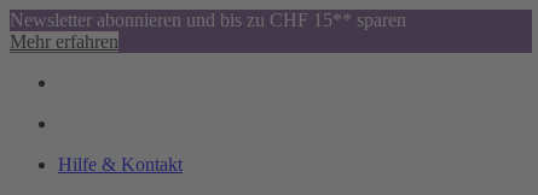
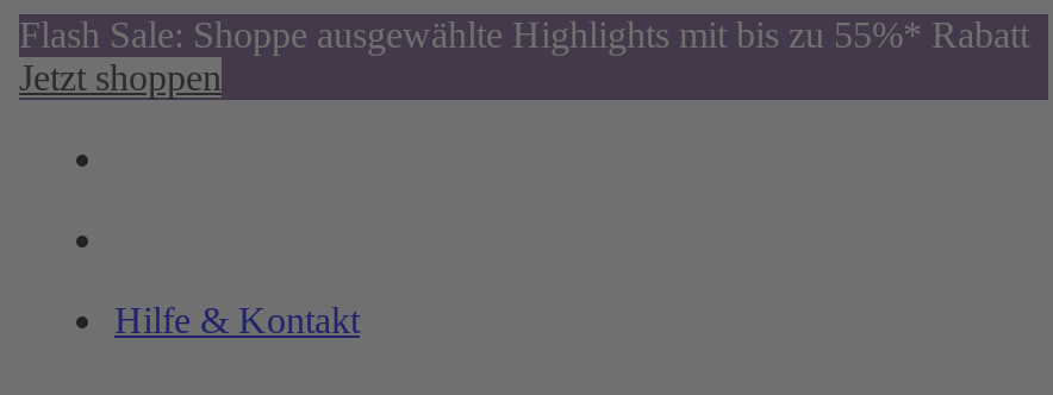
- Newsletter abonnieren und bis zu CHF 15** sparen
- Mehr erfahren
+ Flash Sale: Shoppe ausgewählte Highlights mit bis zu 55%* Rabatt
+ Jetzt shoppen
